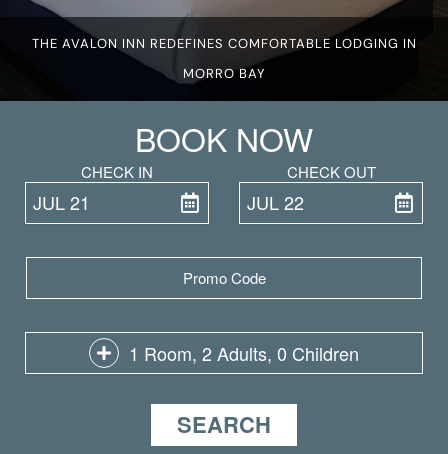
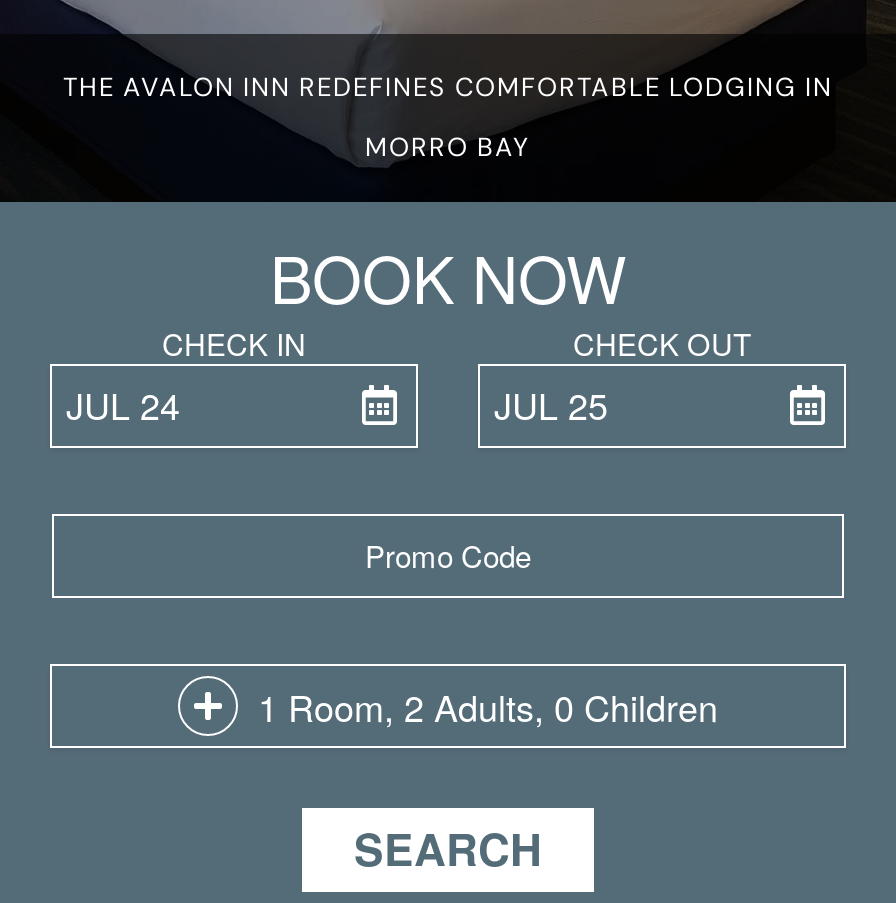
- JUL 21
+ JUL 24

- JUL 22
+ JUL 25
